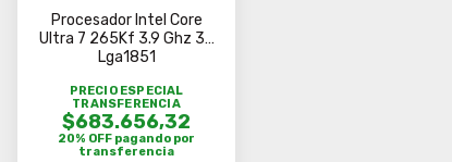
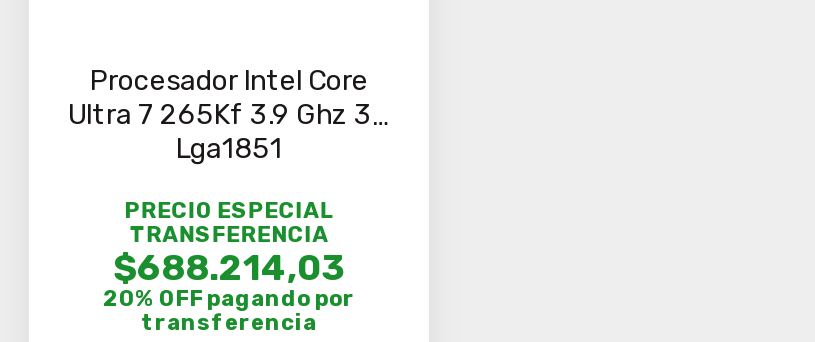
- $683.656,32
+ $688.214,03
